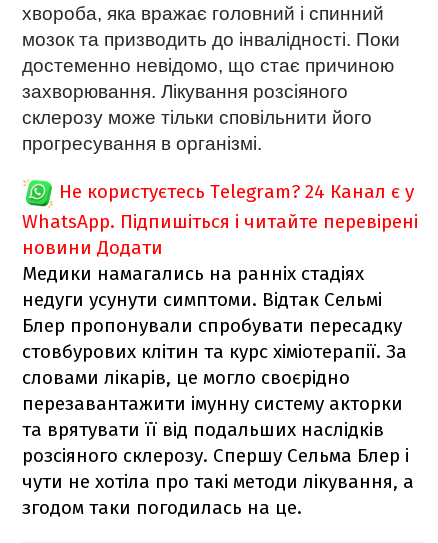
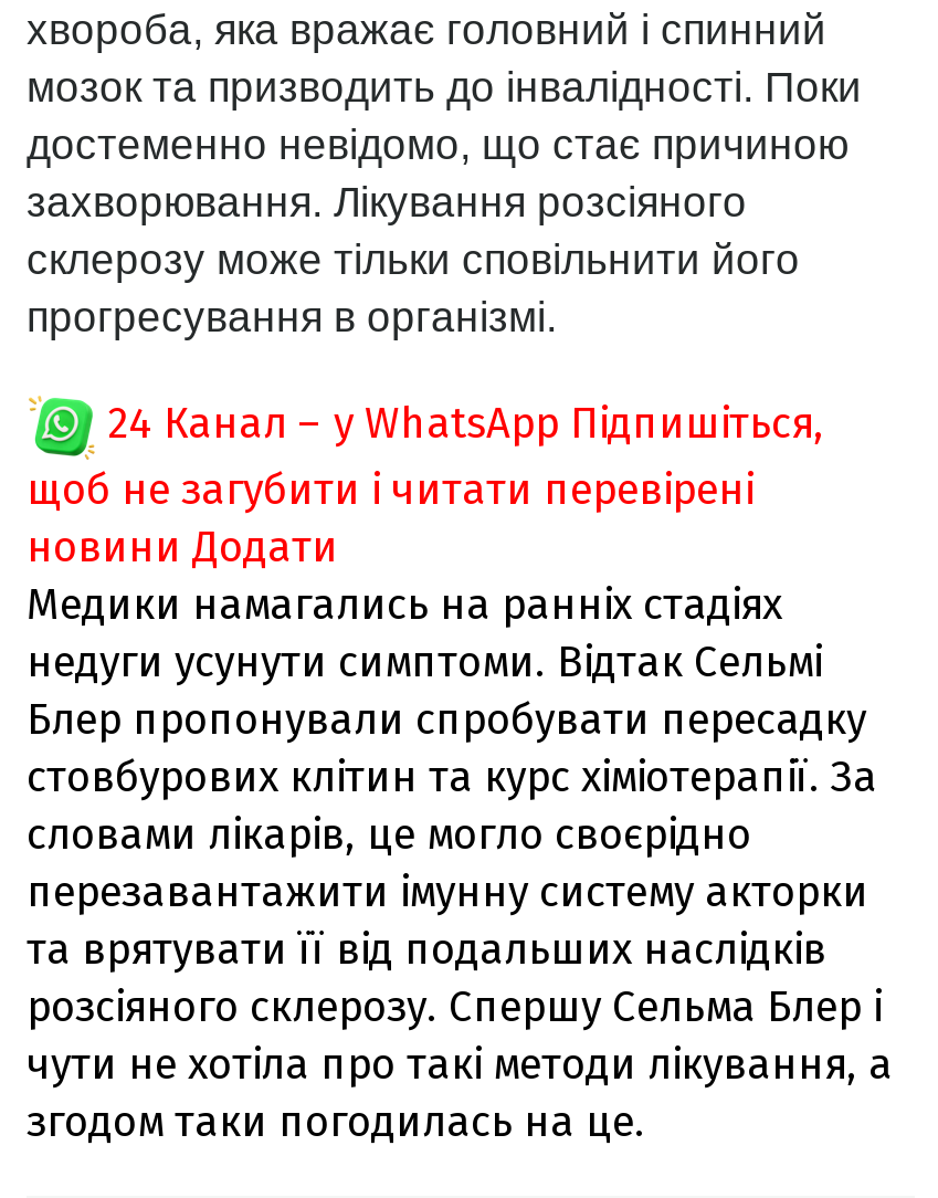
- Не користуєтесь Telegram? 24 Канал є у
- WhatsApp. Підпишіться і читайте перевірені
+ 24 Канал – у WhatsApp Підпишіться,
+ щоб не загубити і читати перевірені
